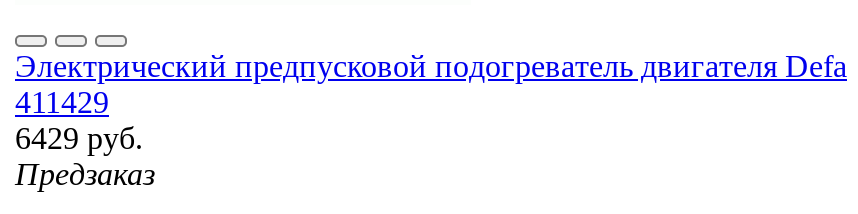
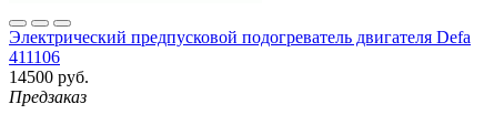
- 411429
+ 411106

- 6429 руб.
+ 14500 руб.
